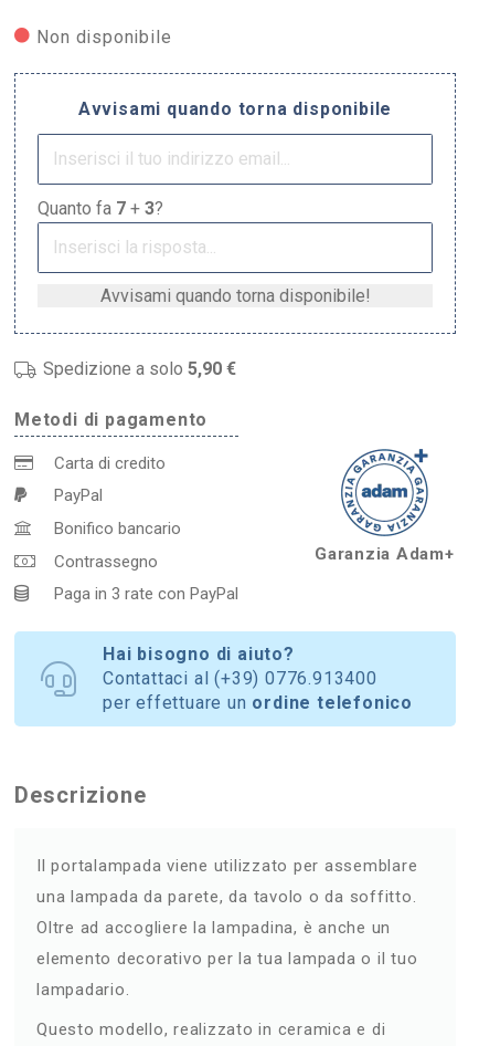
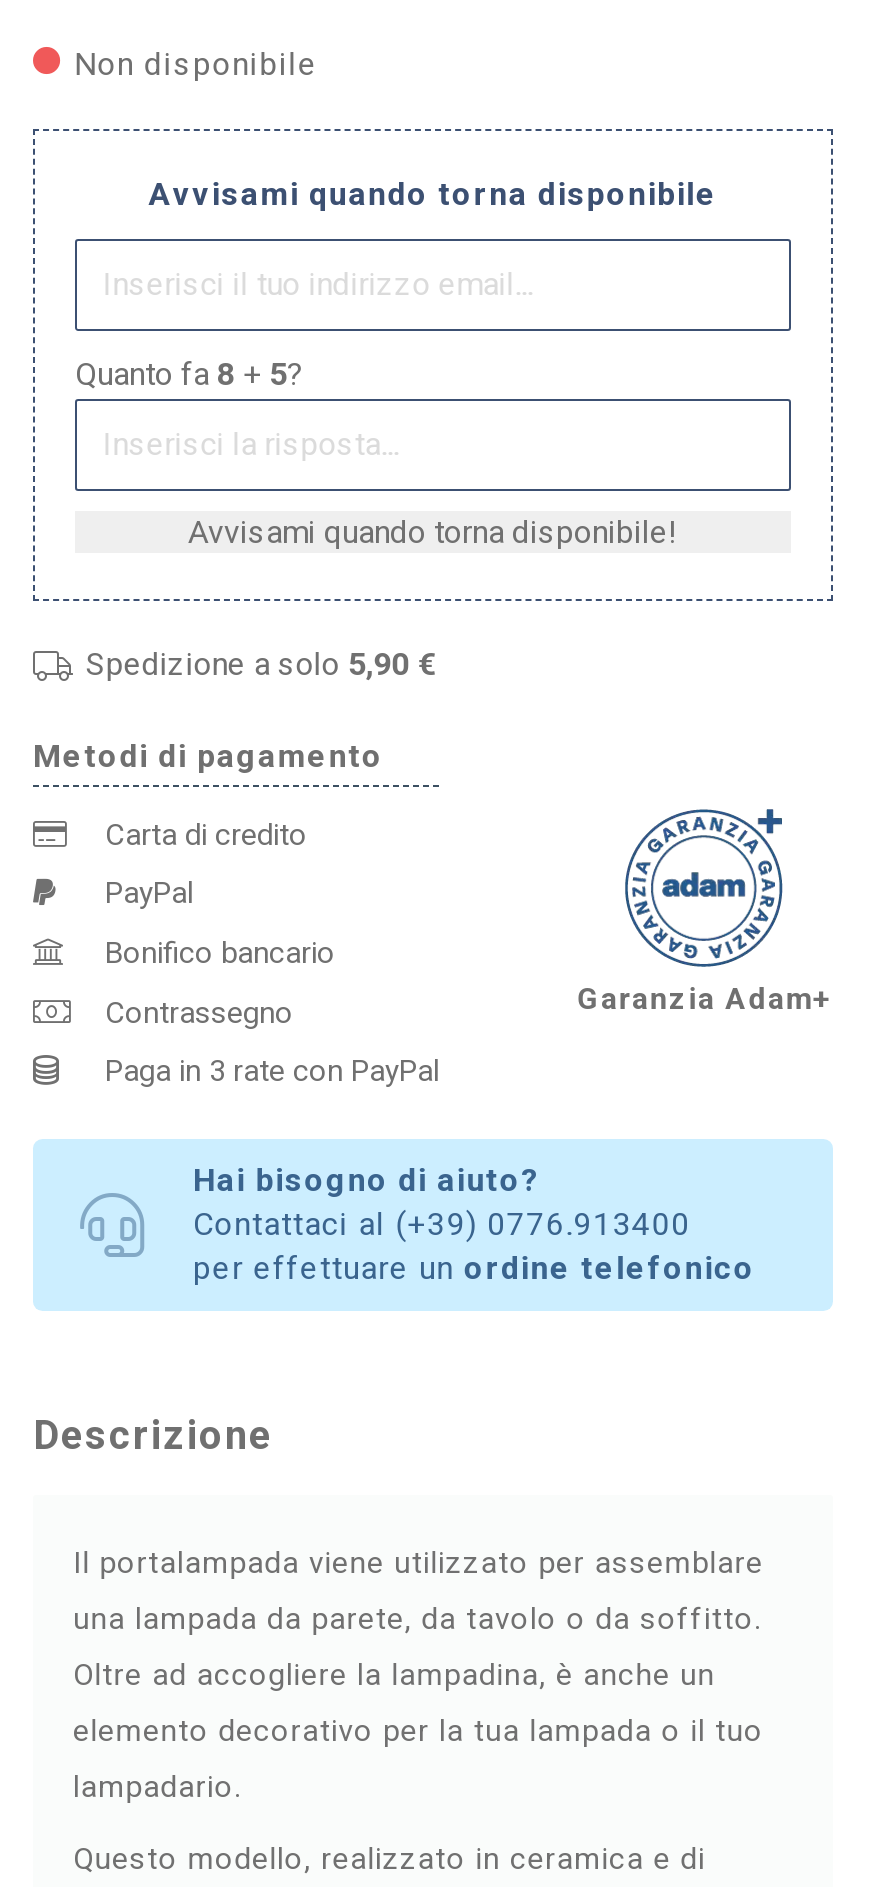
- Quanto fa 7 + 3?
+ Quanto fa 8 + 5?
